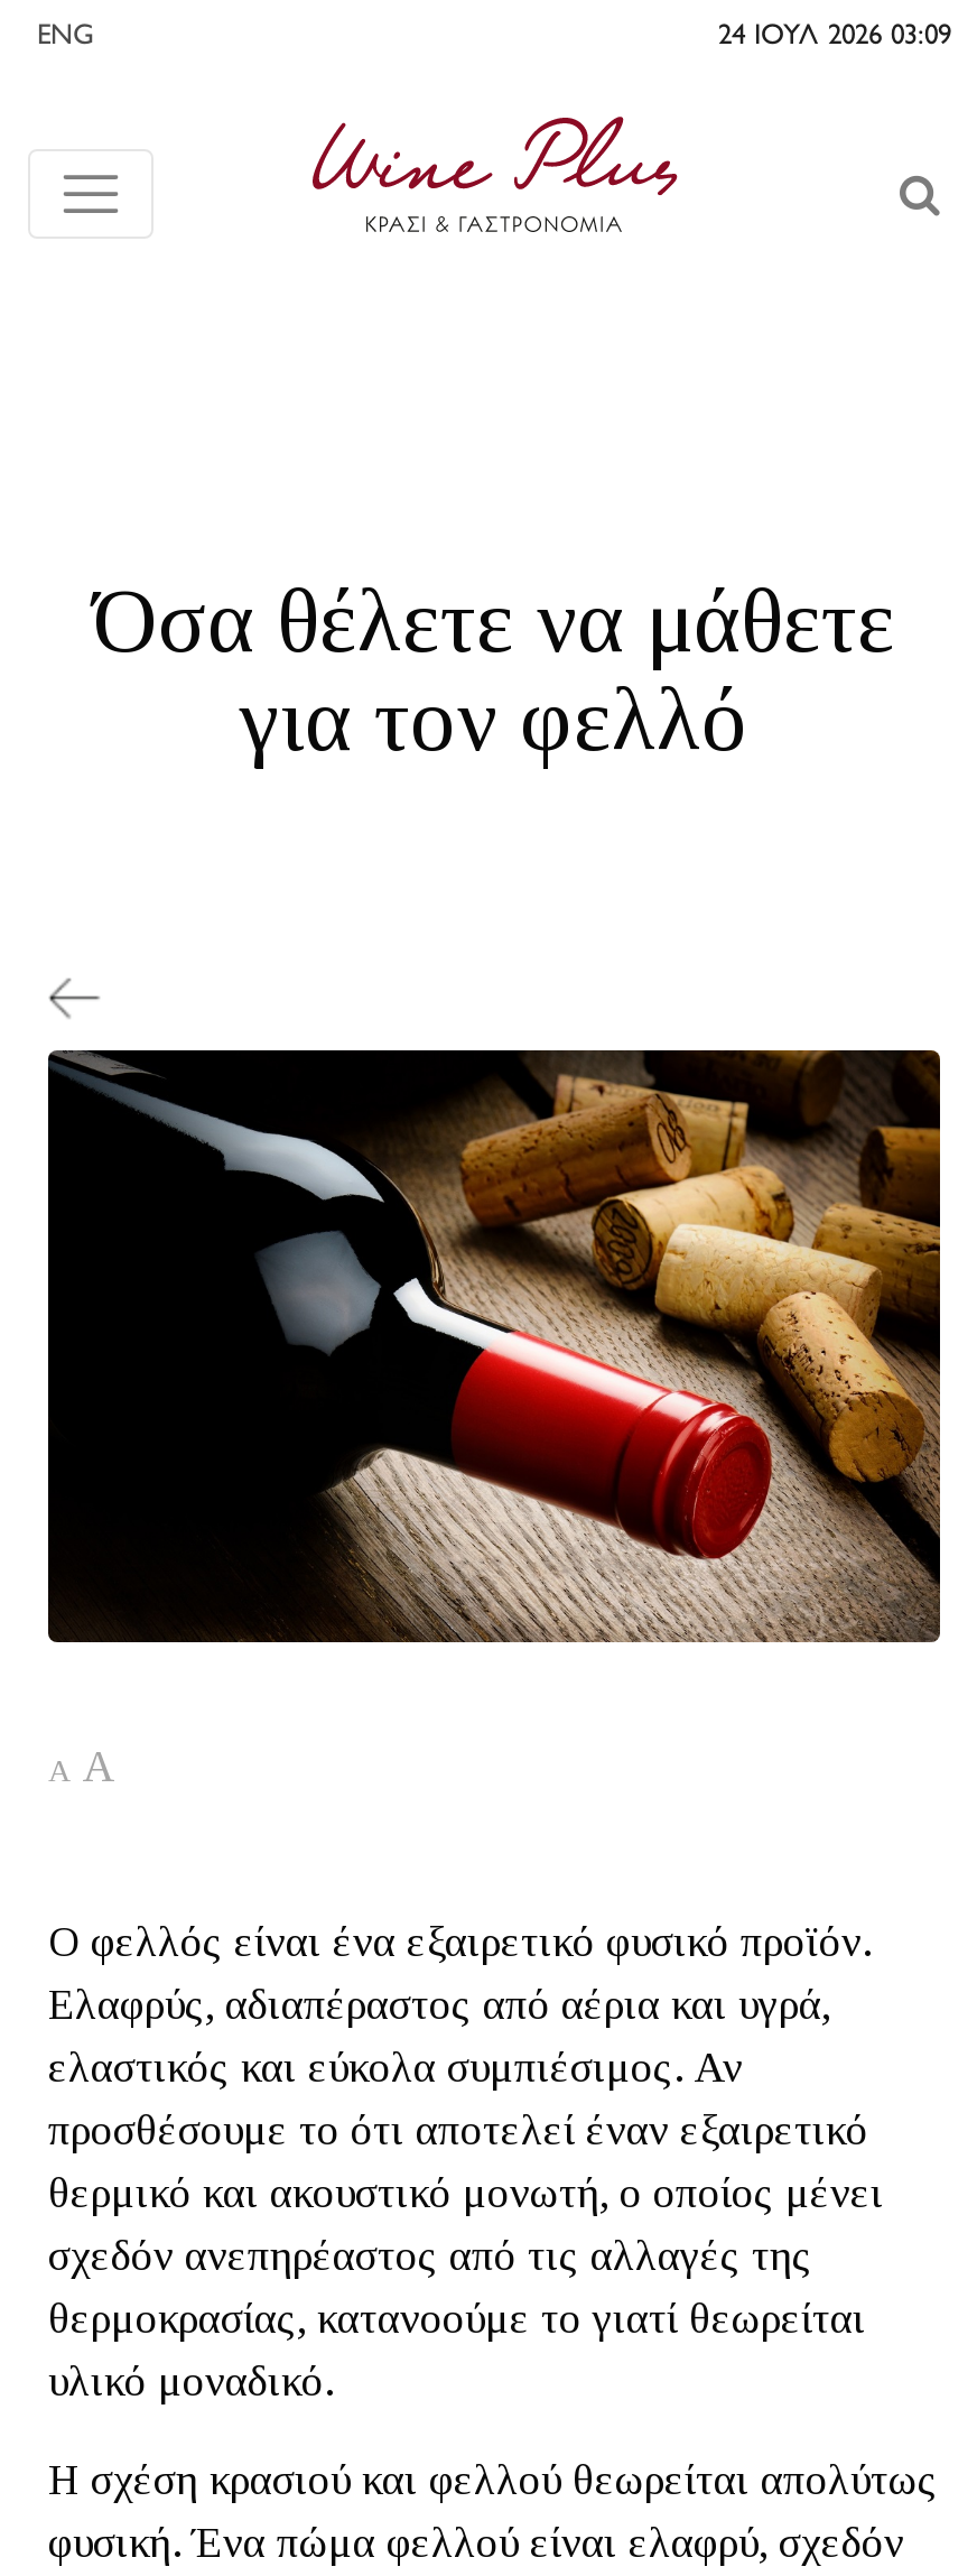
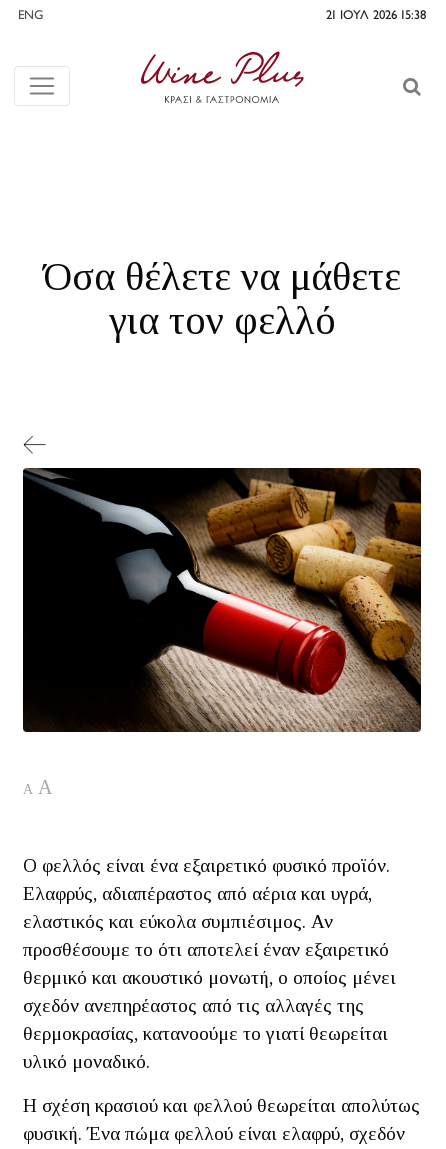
- 24 ΙΟΥΛ 2026 03:09
+ 21 ΙΟΥΛ 2026 15:38
